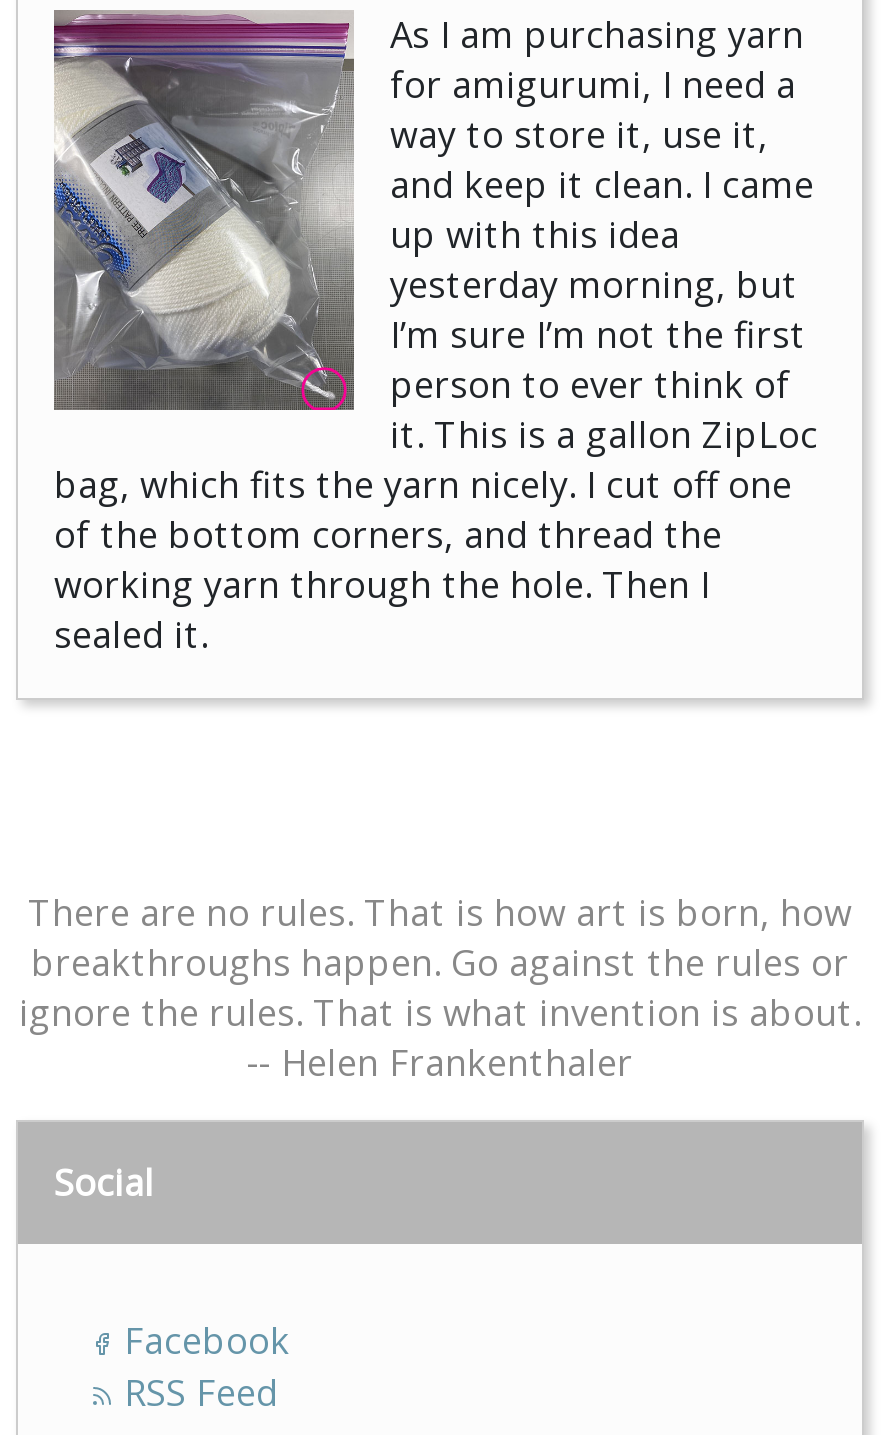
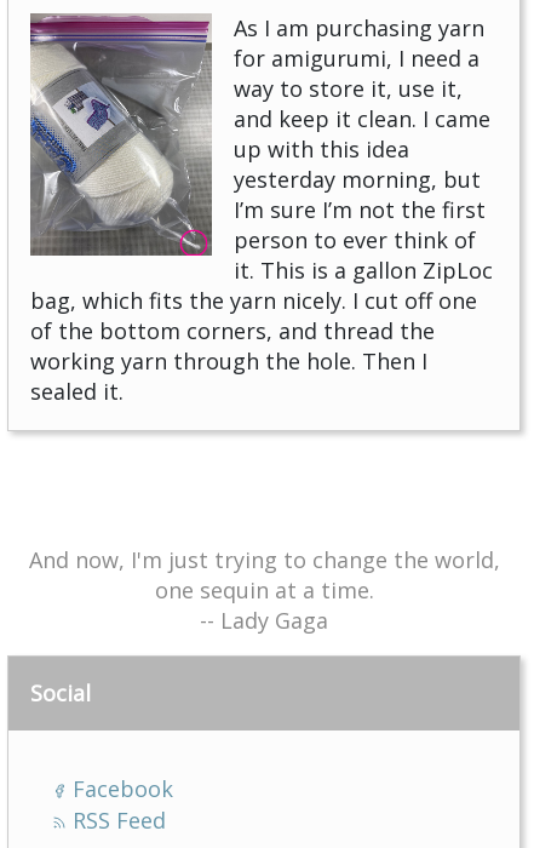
- There are no rules. That is how art is born, how
- breakthroughs happen. Go against the rules or
- ignore the rules. That is what invention is about.
- -- Helen Frankenthaler
+ And now, I'm just trying to change the world,
+ one sequin at a time.
+ -- Lady Gaga
